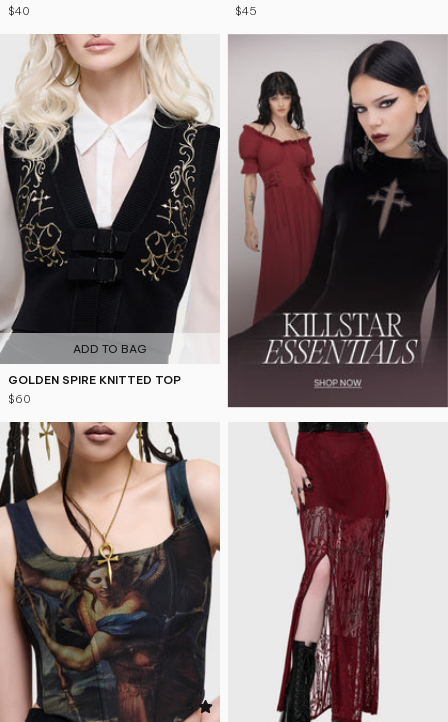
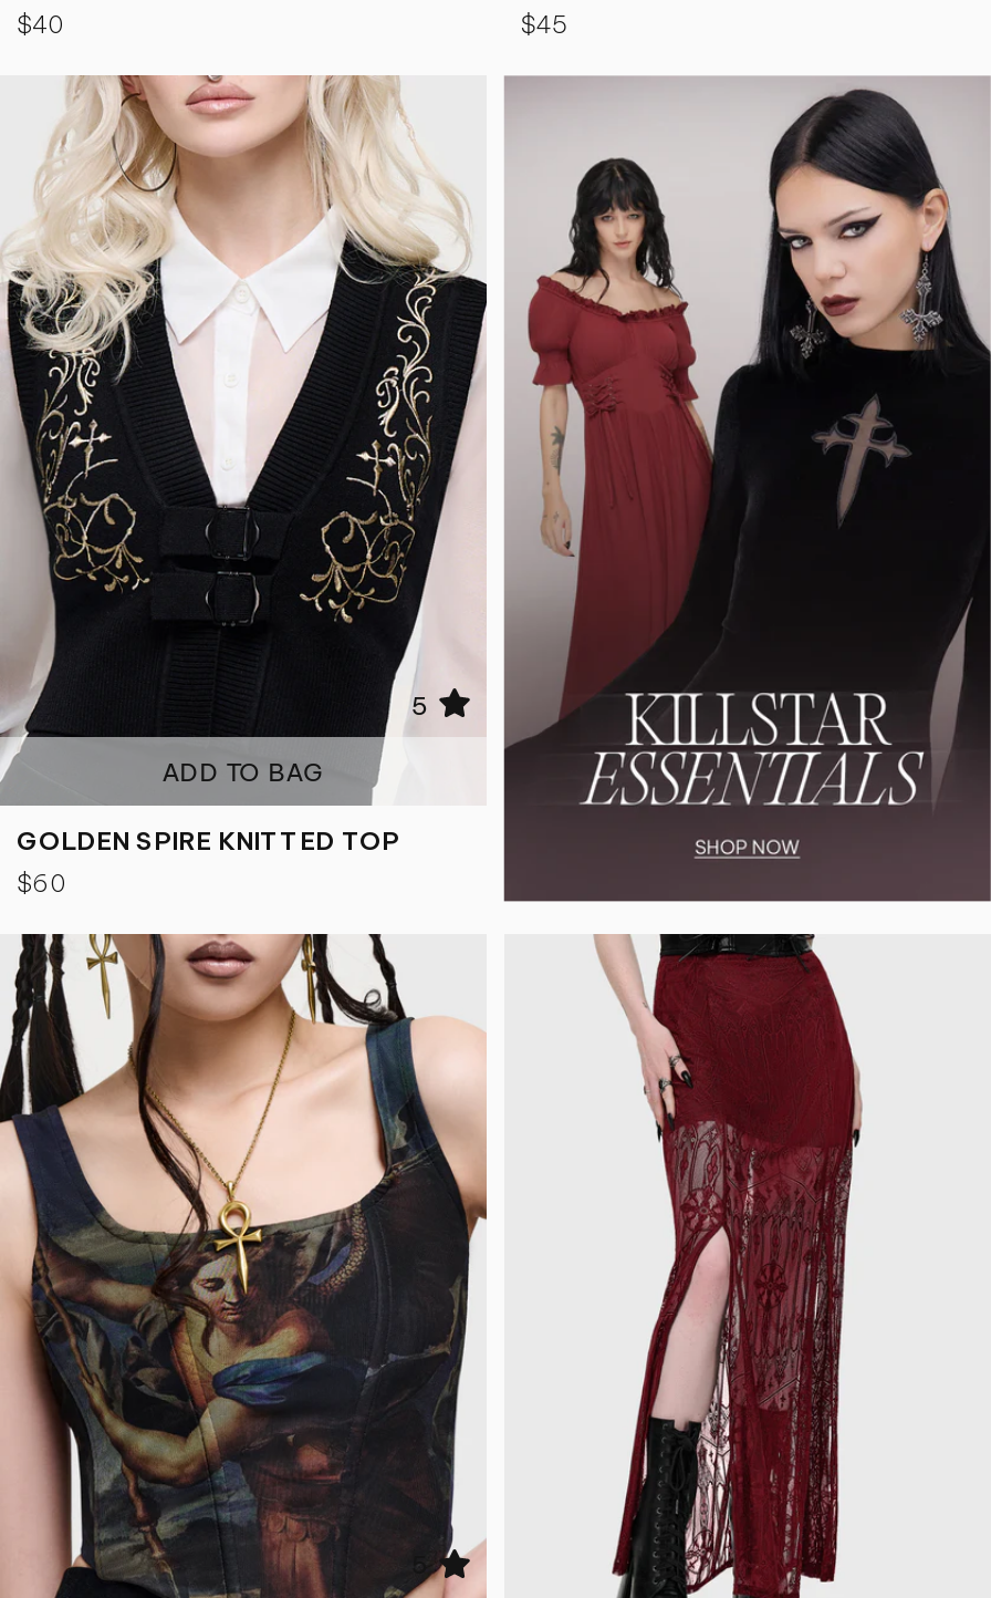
+ 5
